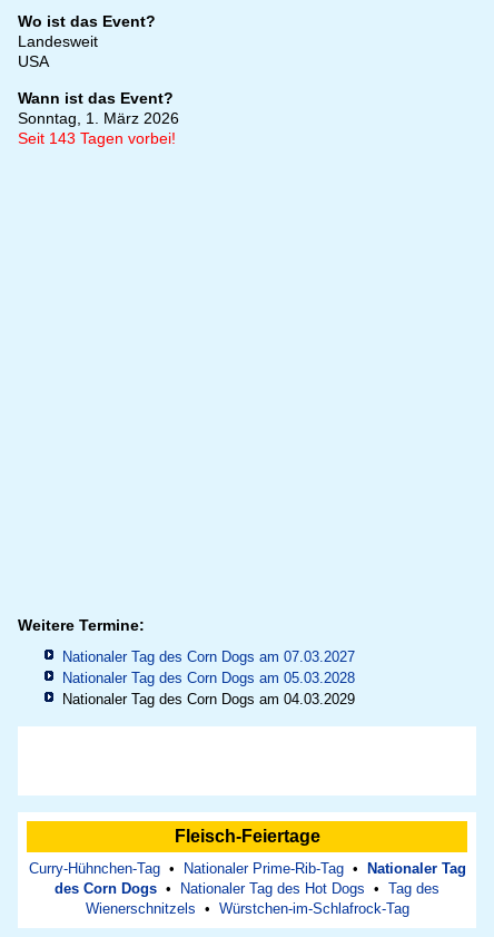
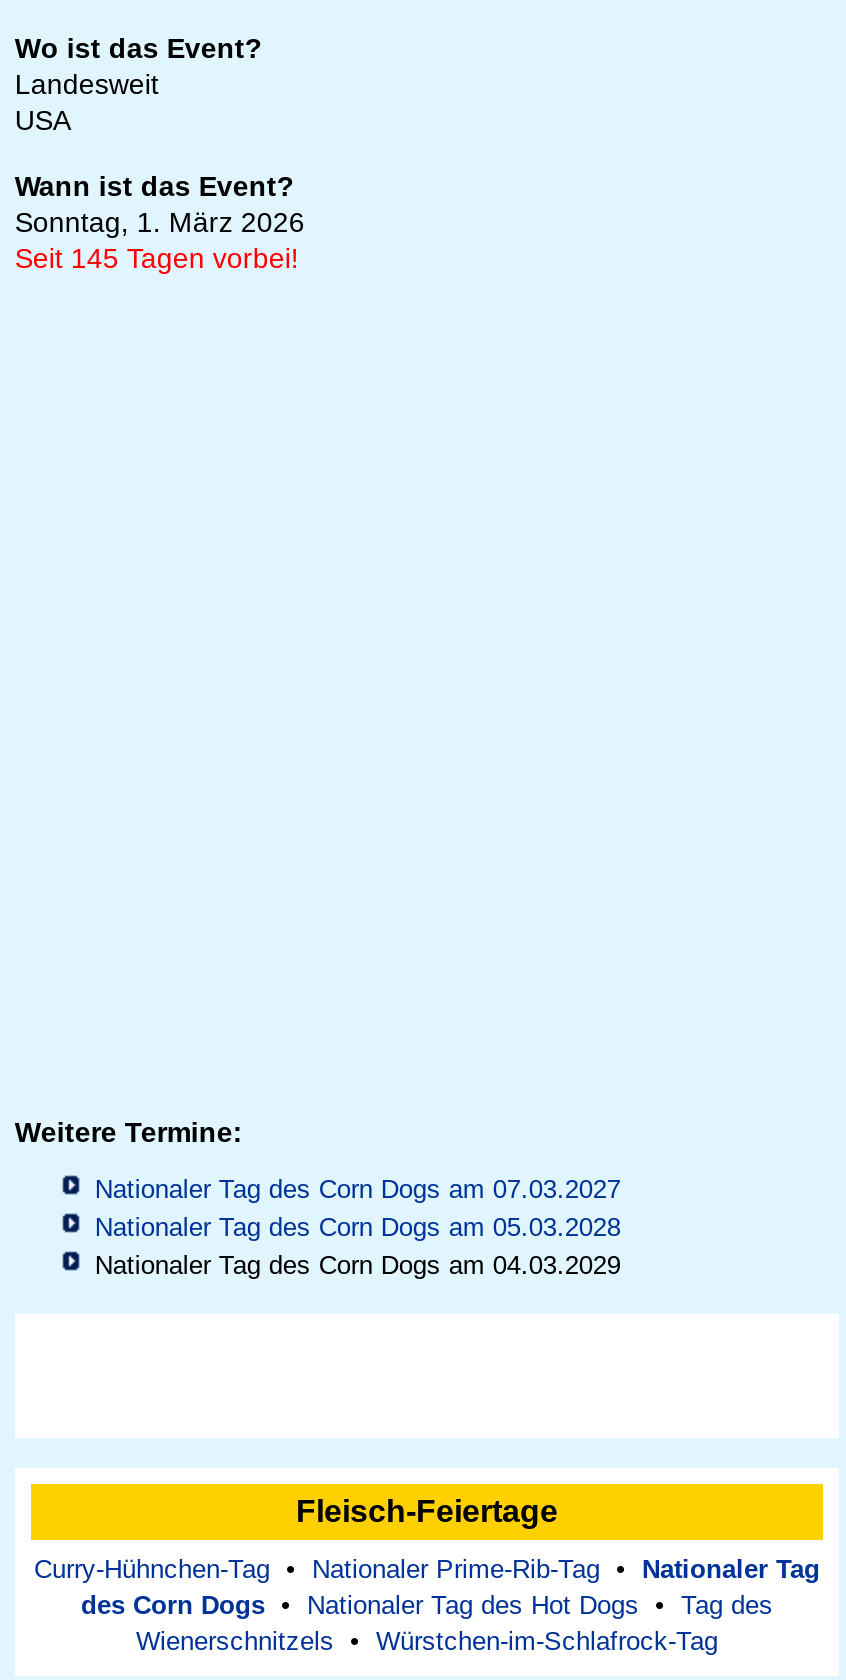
- Seit 143 Tagen vorbei!
+ Seit 145 Tagen vorbei!
